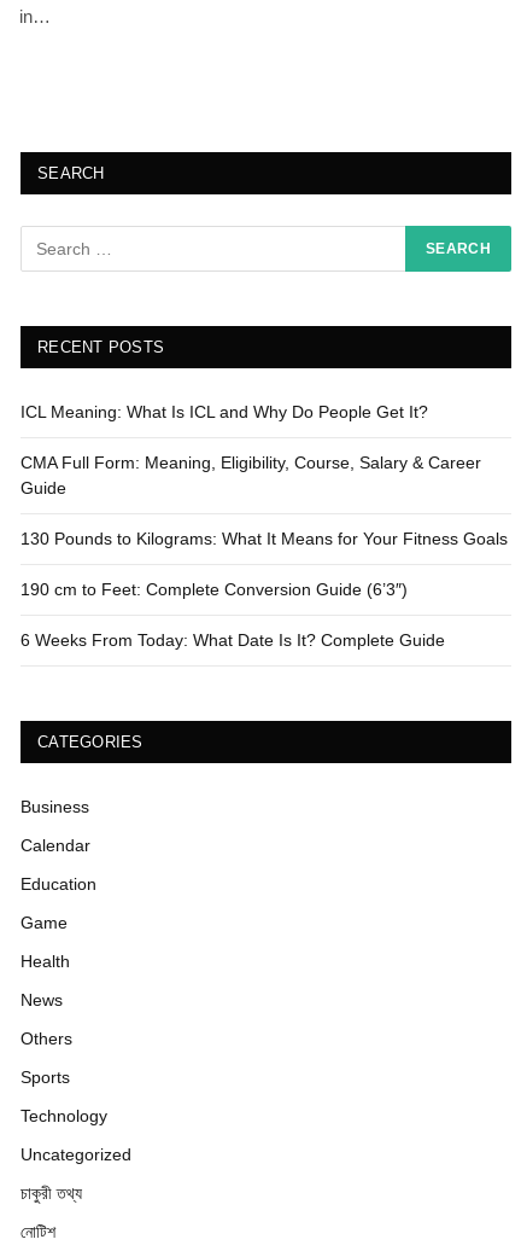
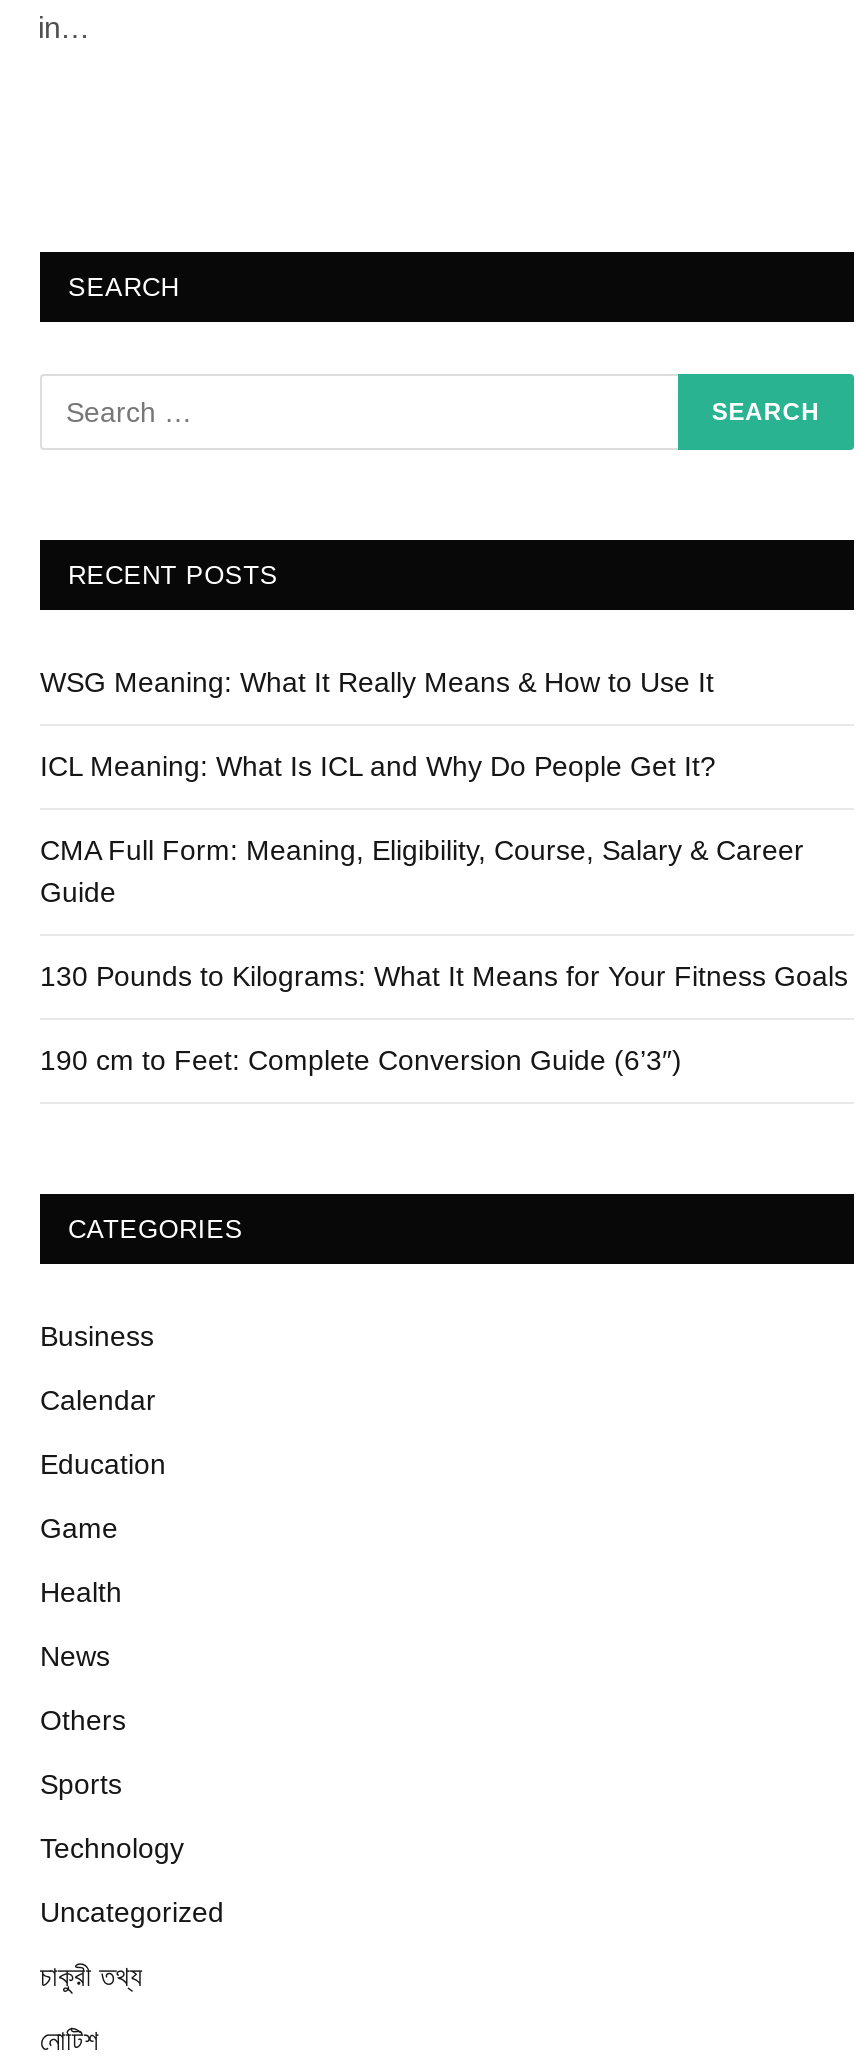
+ WSG Meaning: What It Really Means & How to Use It

moved down: ICL Meaning: What Is ICL and Why Do People Get It? | CMA Full Form: Meaning, Eligibility, Course, Salary & Career | Guide | 130 Pounds to Kilograms: What It Means for Your Fitness Goals | 190 cm to Feet: Complete Conversion Guide (6’3″)

- 6 Weeks From Today: What Date Is It? Complete Guide
